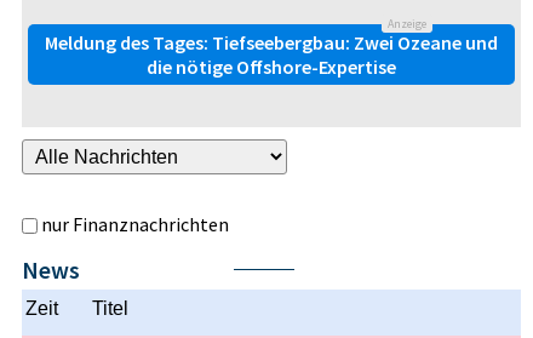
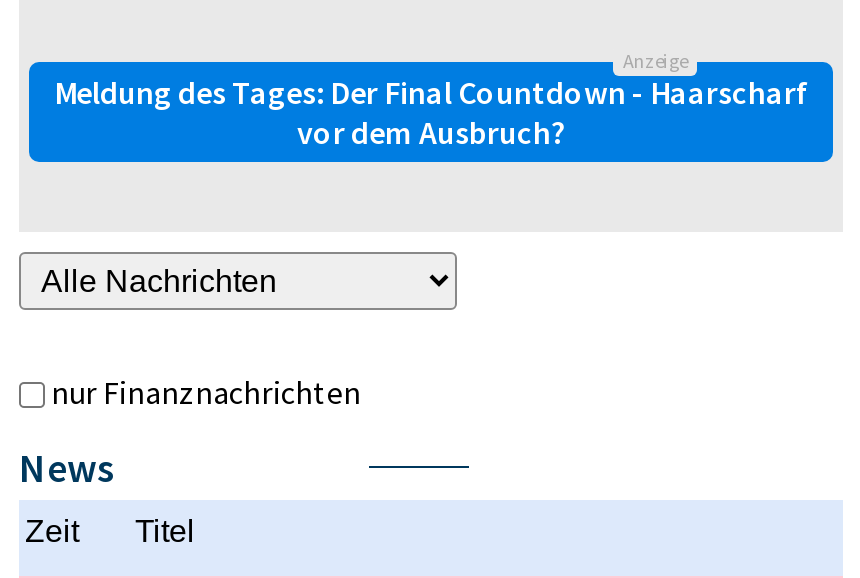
- Meldung des Tages: Tiefseebergbau: Zwei Ozeane und
- die nötige Offshore-Expertise
+ Meldung des Tages: Der Final Countdown - Haarscharf
+ vor dem Ausbruch?
